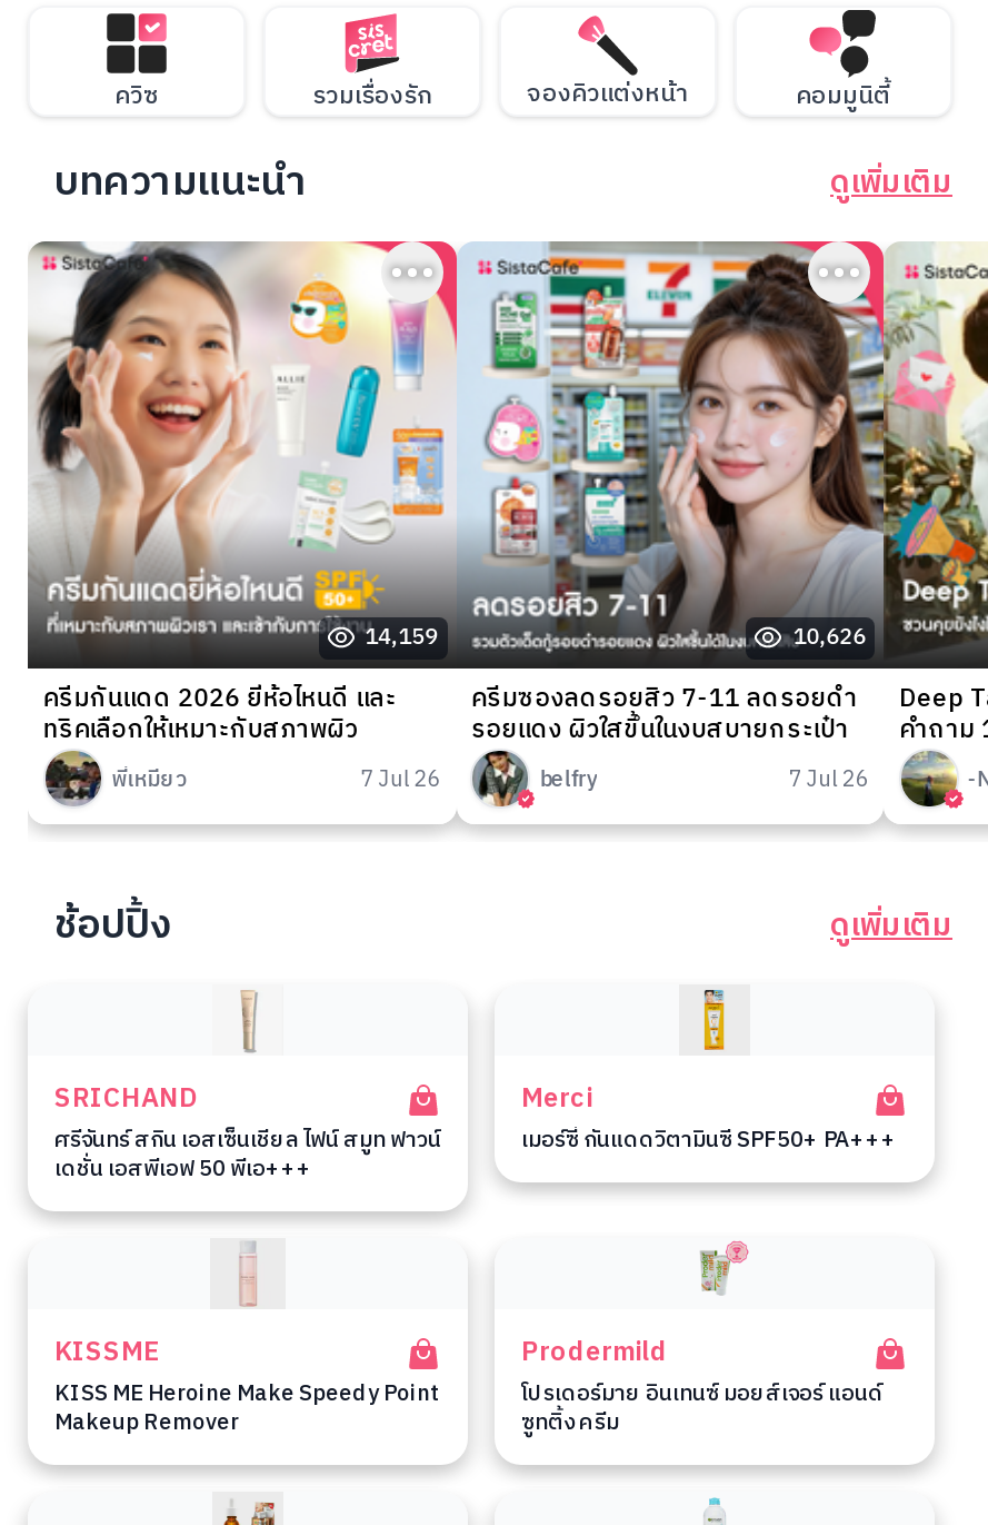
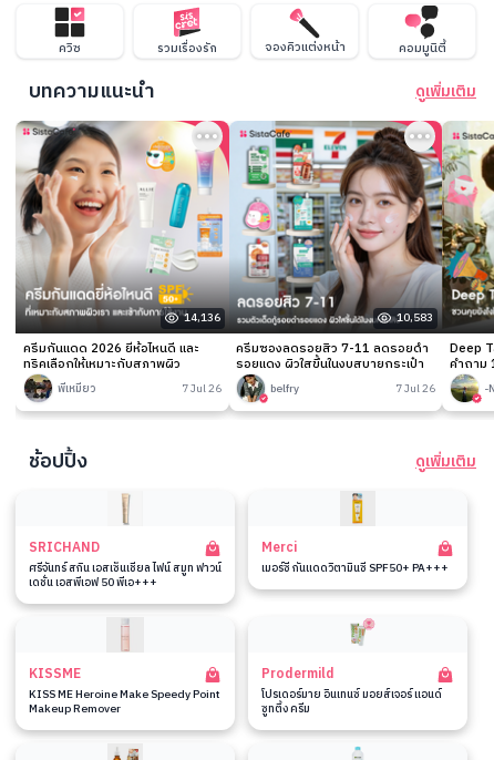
- 14,159
+ 14,136

- 10,626
+ 10,583
